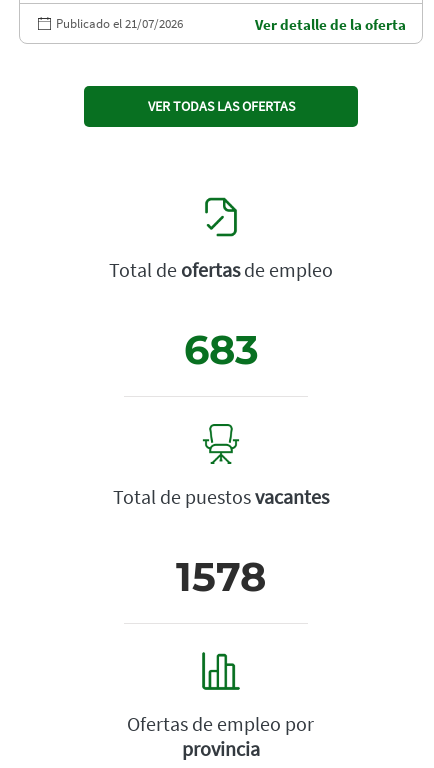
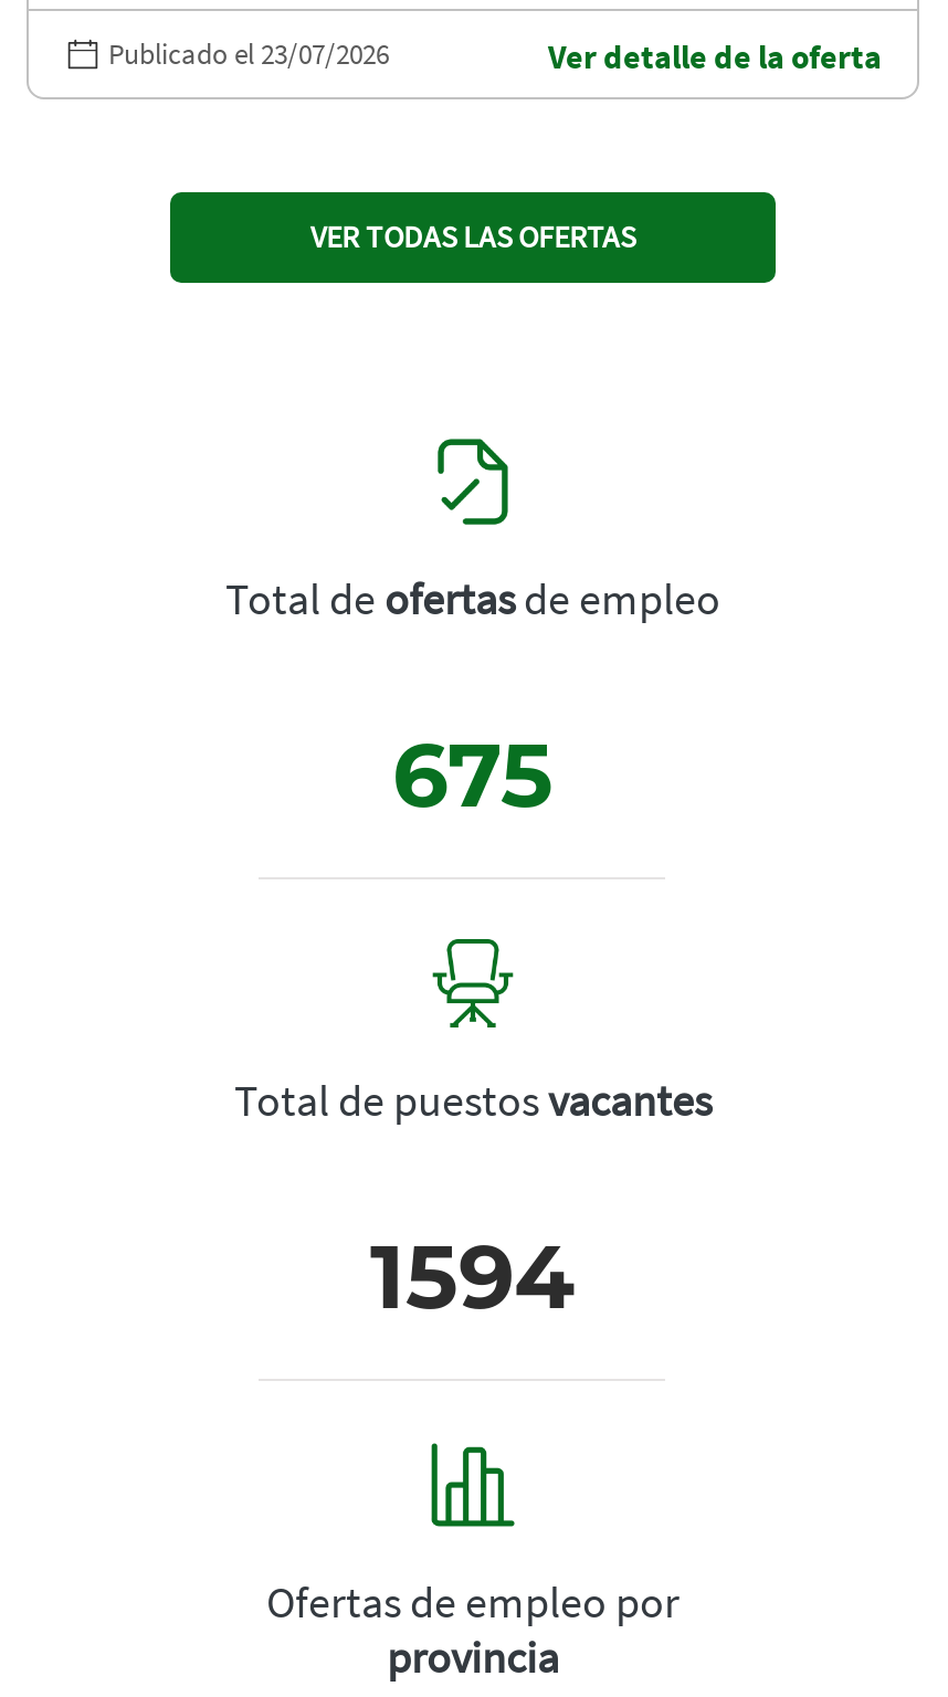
- Publicado el 21/07/2026
+ Publicado el 23/07/2026

- 683
+ 675

- 1578
+ 1594
